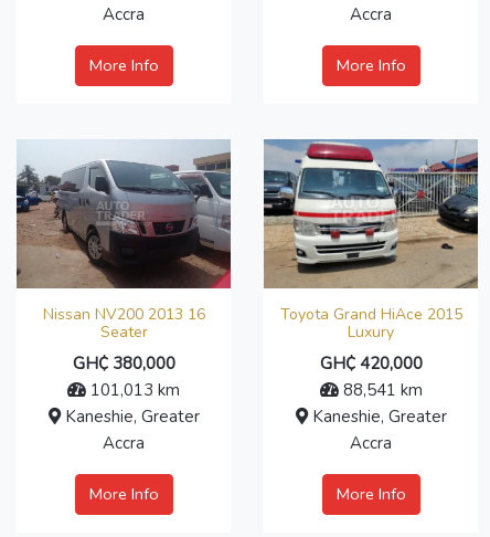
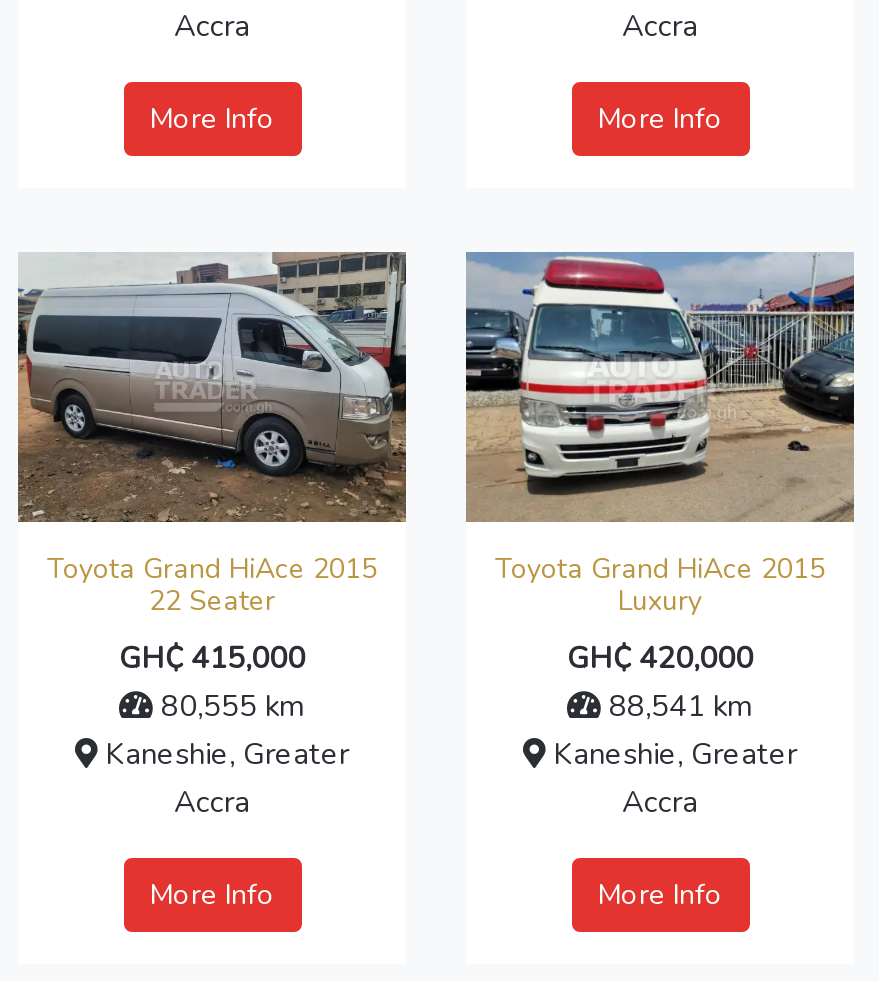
- [image]
- Nissan NV200 2013 16
- Seater
- GH₵ 380,000
- 101,013 km
+ [image]
+ Toyota Grand HiAce 2015
+ 22 Seater
+ GH₵ 415,000
+ 80,555 km
